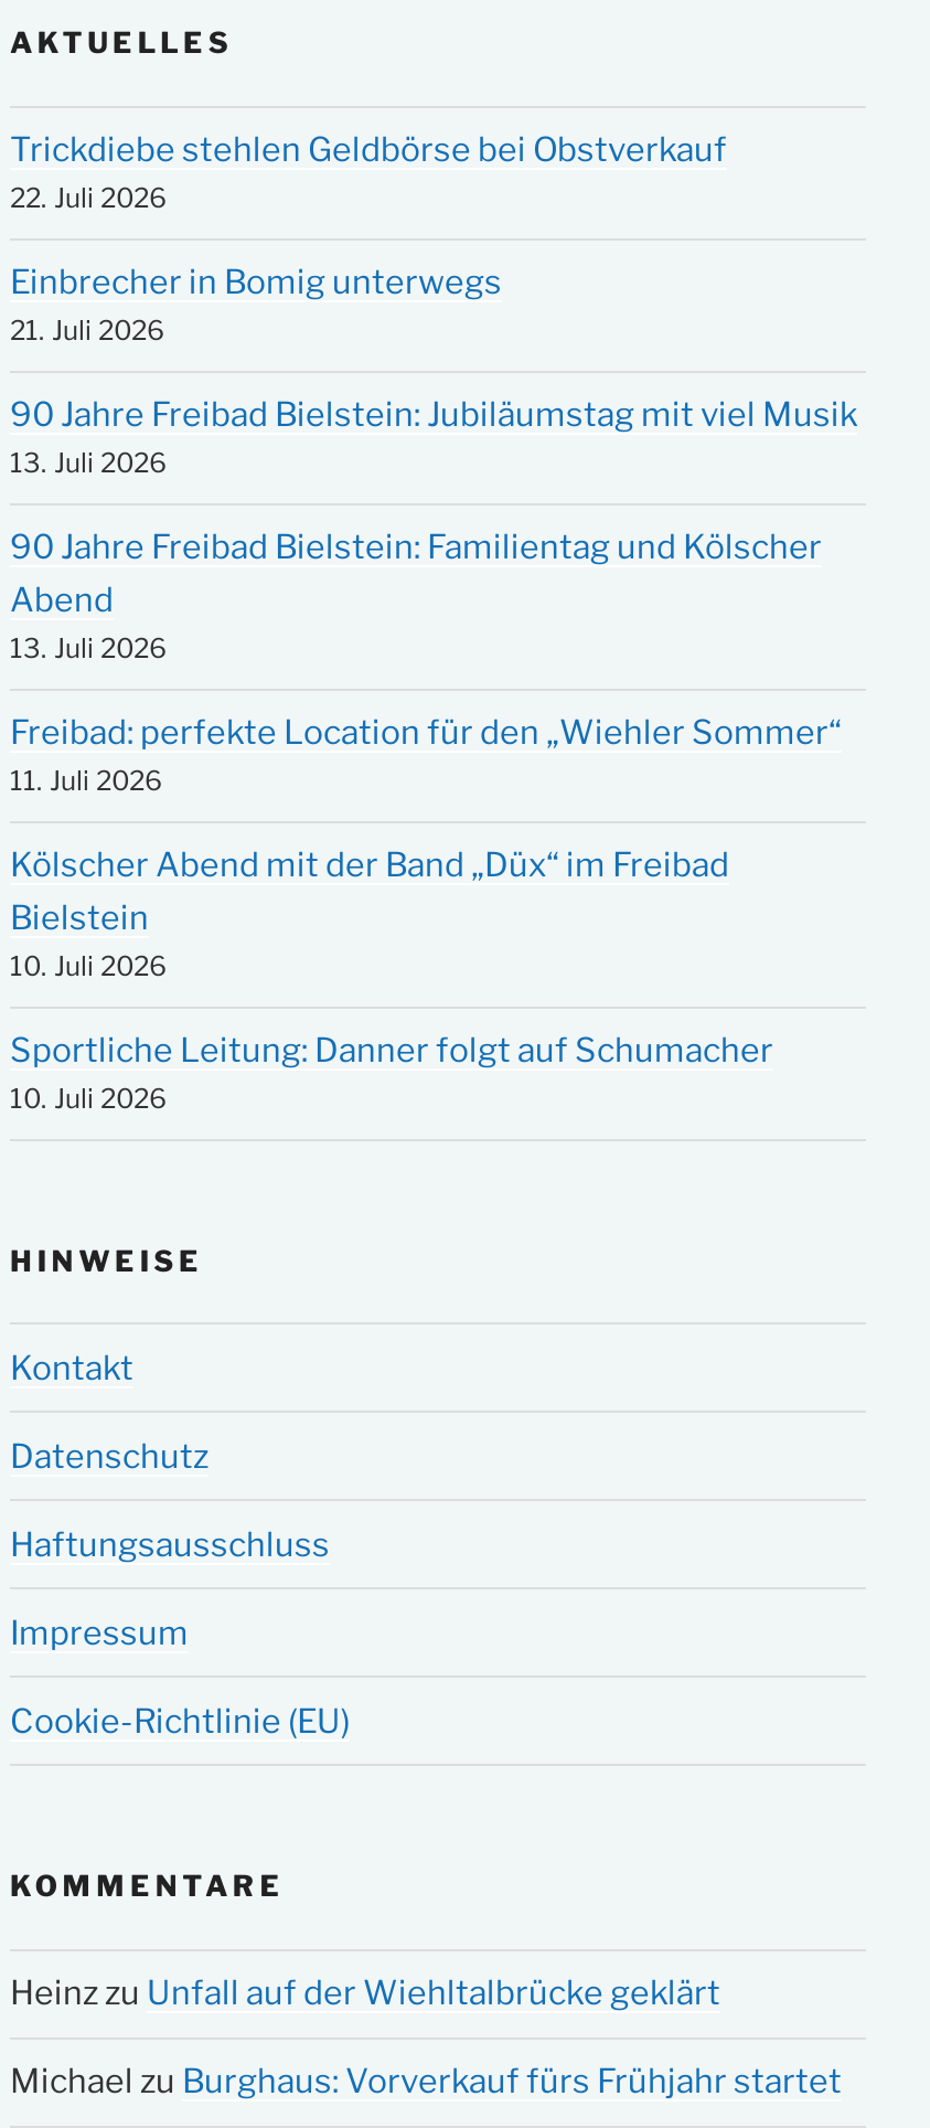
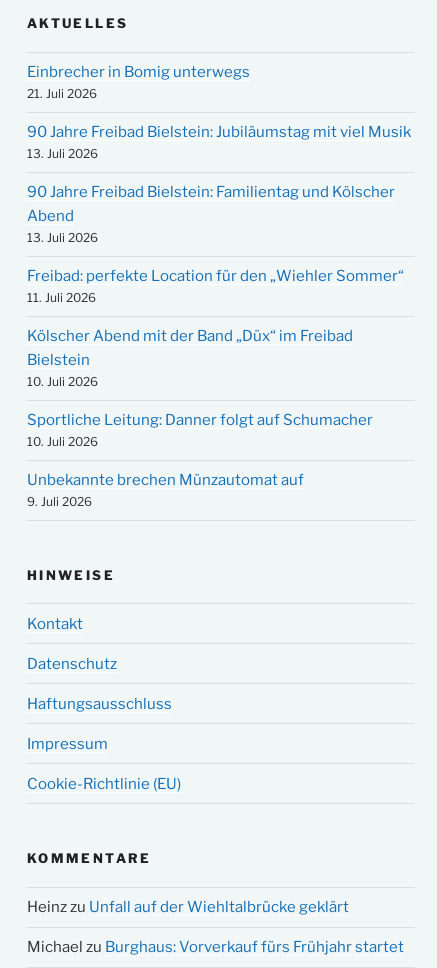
- Trickdiebe stehlen Geldbörse bei Obstverkauf
- 22. Juli 2026

moved up: Einbrecher in Bomig unterwegs | 21. Juli 2026 | 90 Jahre Freibad Bielstein: Jubiläumstag mit viel Musik | ... | Sportliche Leitung: Danner folgt auf Schumacher | 10. Juli 2026

+ Unbekannte brechen Münzautomat auf
+ 9. Juli 2026
